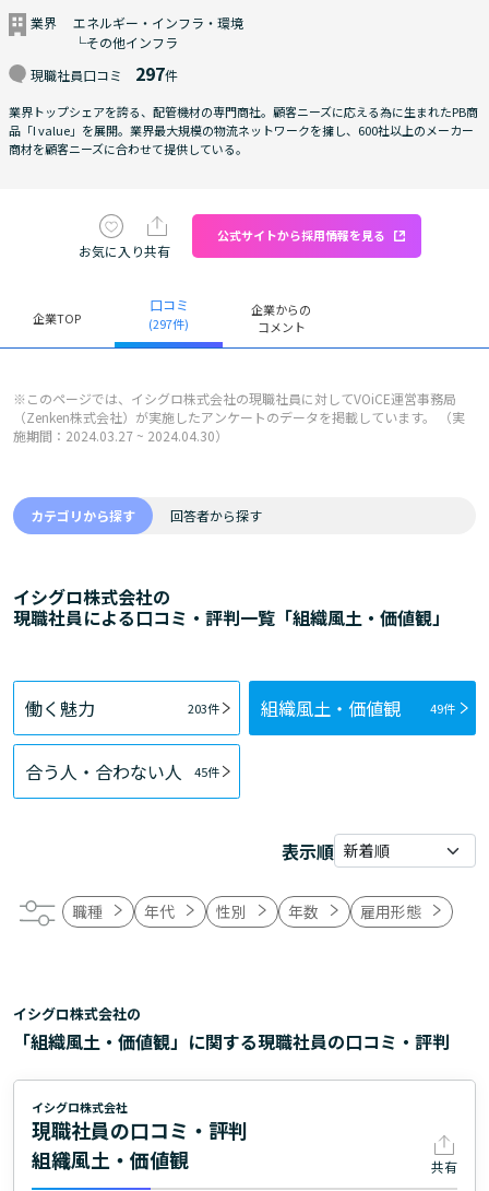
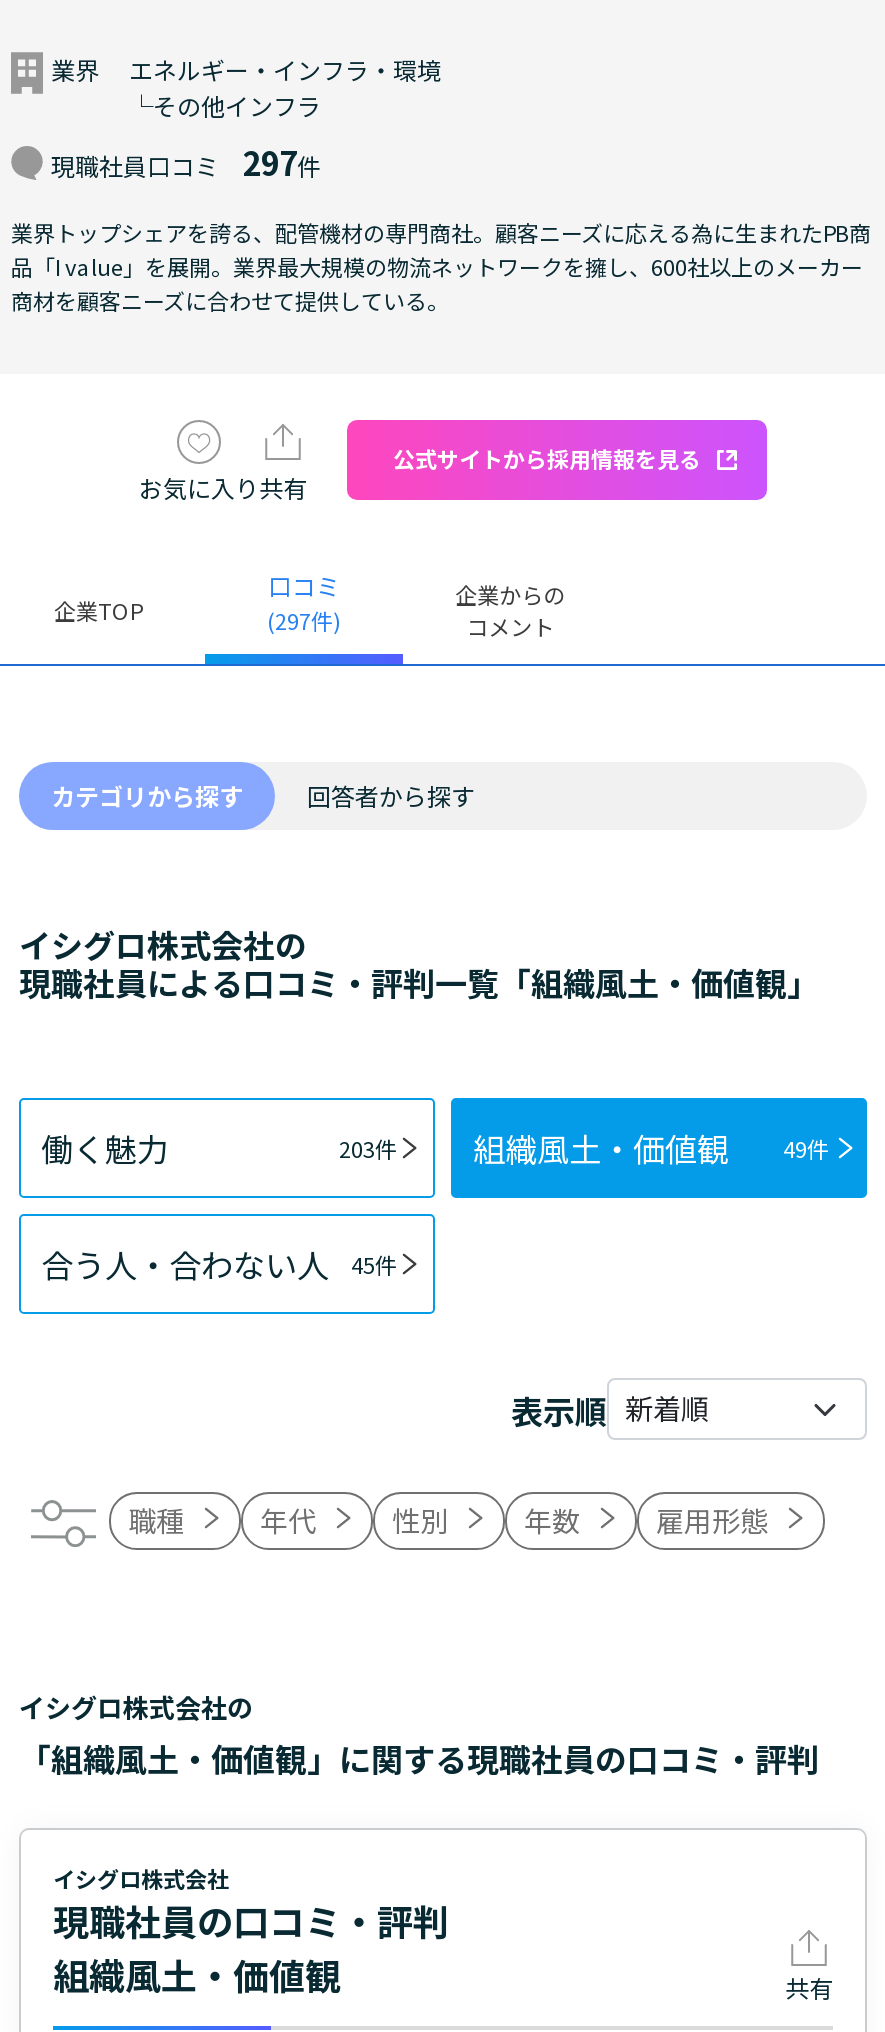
- ※このページでは、イシグロ株式会社の現職社員に対してVOiCE運営事務局
- （Zenken株式会社）が実施したアンケートのデータを掲載しています。 （実
- 施期間：2024.03.27 ~ 2024.04.30）
